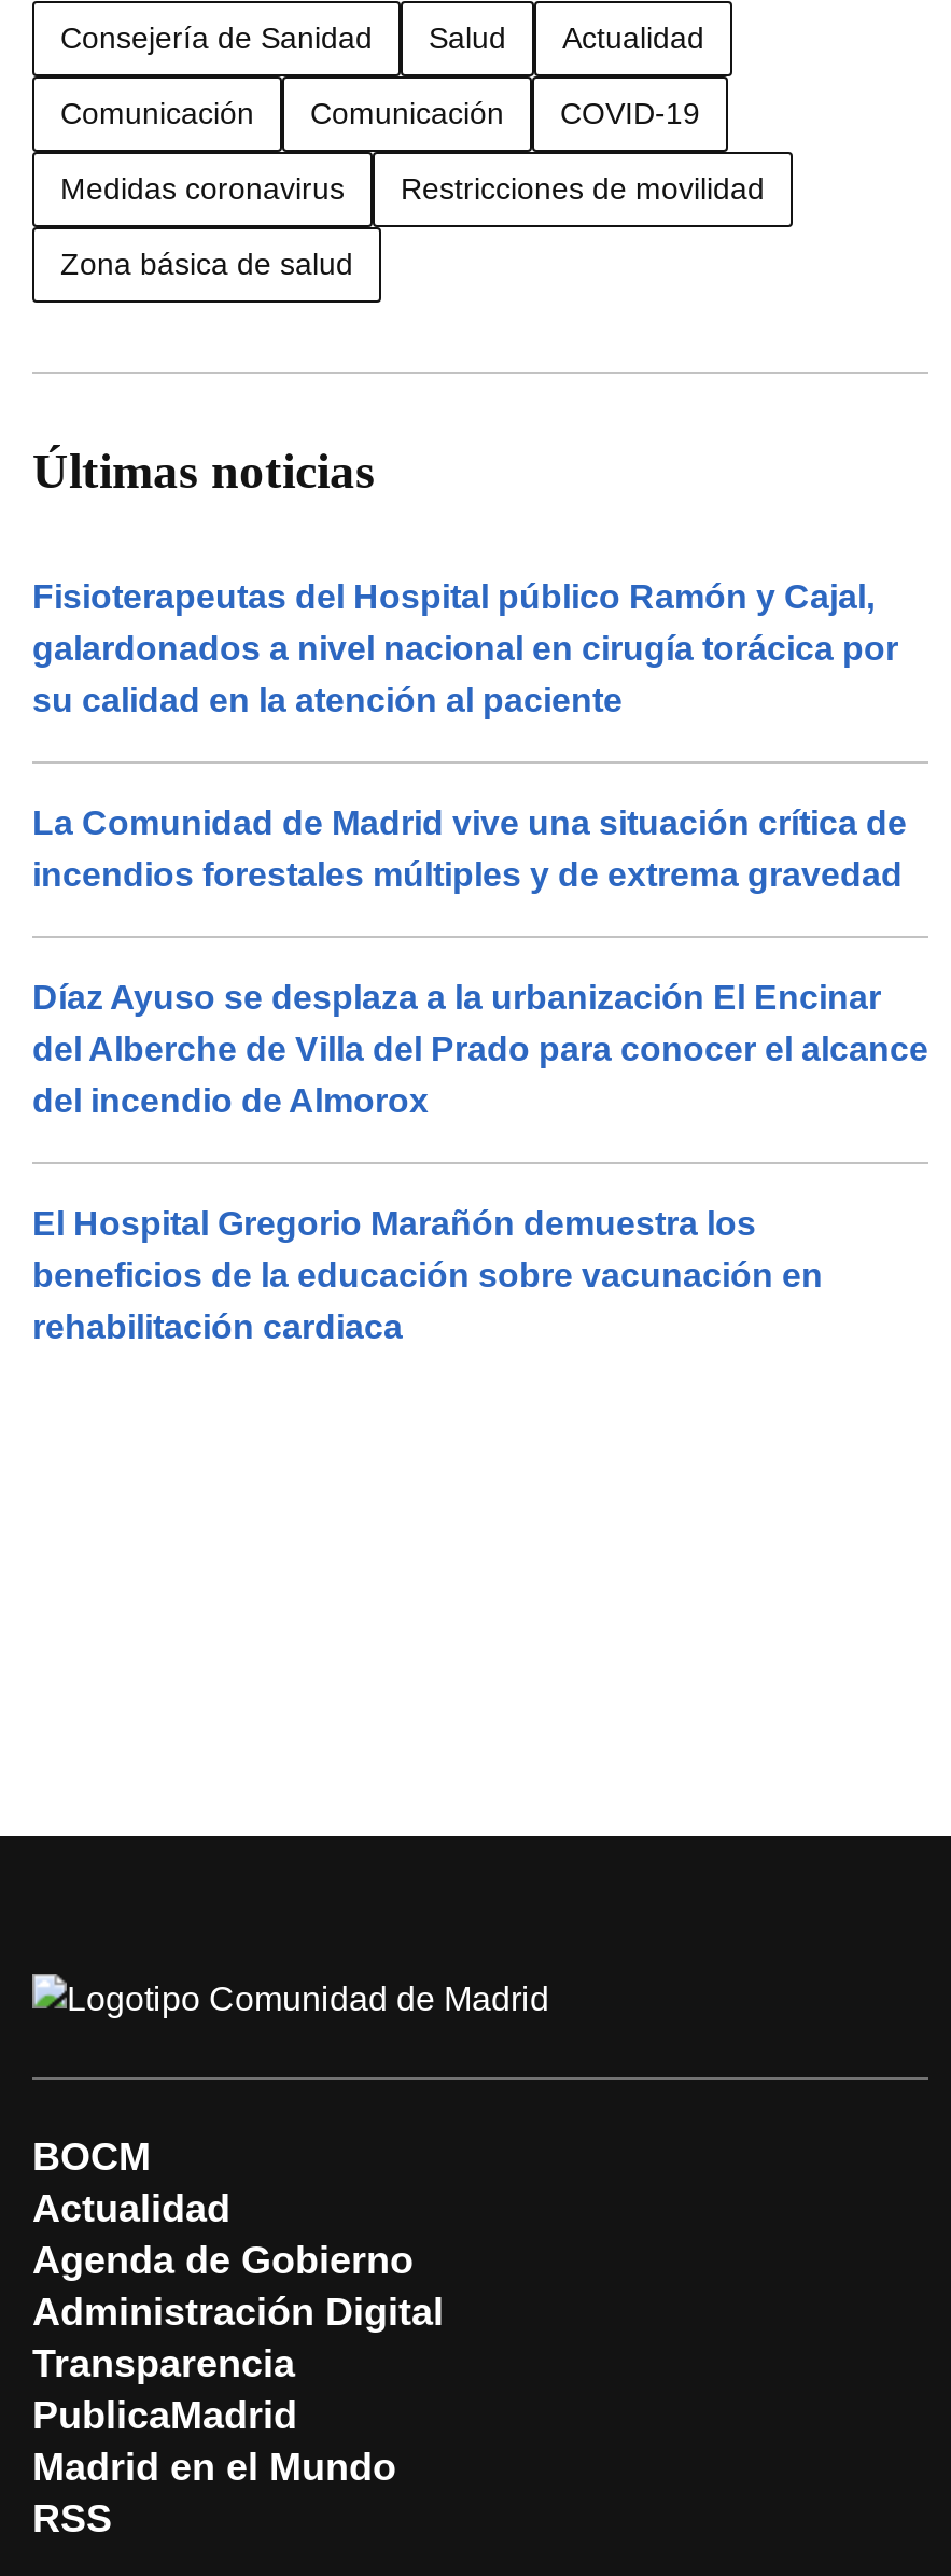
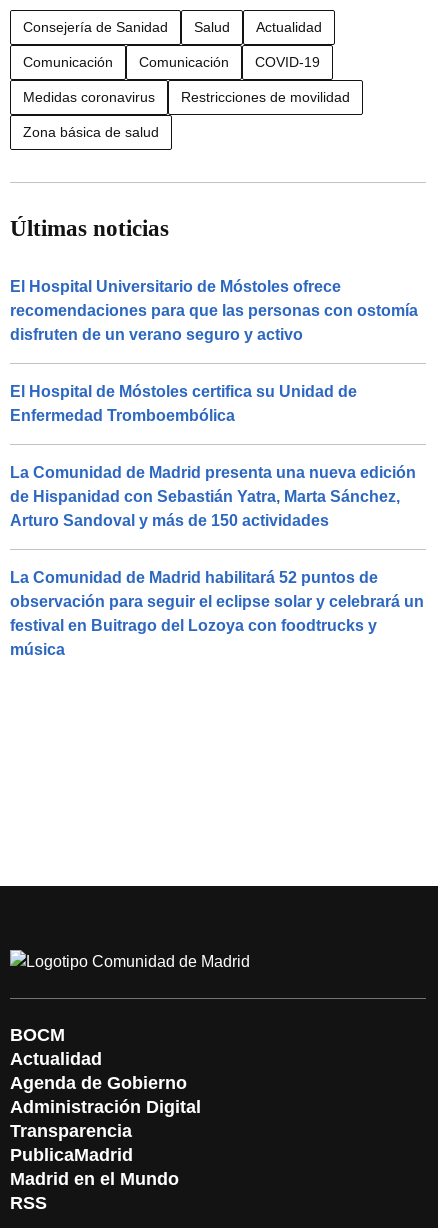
- Fisioterapeutas del Hospital público Ramón y Cajal,
- galardonados a nivel nacional en cirugía torácica por
- su calidad en la atención al paciente
+ El Hospital Universitario de Móstoles ofrece
+ recomendaciones para que las personas con ostomía
+ disfruten de un verano seguro y activo

- La Comunidad de Madrid vive una situación crítica de
- incendios forestales múltiples y de extrema gravedad
+ El Hospital de Móstoles certifica su Unidad de
+ Enfermedad Tromboembólica

- Díaz Ayuso se desplaza a la urbanización El Encinar
- del Alberche de Villa del Prado para conocer el alcance
- del incendio de Almorox
+ La Comunidad de Madrid presenta una nueva edición
+ de Hispanidad con Sebastián Yatra, Marta Sánchez,
+ Arturo Sandoval y más de 150 actividades

- El Hospital Gregorio Marañón demuestra los
- beneficios de la educación sobre vacunación en
- rehabilitación cardiaca
+ La Comunidad de Madrid habilitará 52 puntos de
+ observación para seguir el eclipse solar y celebrará un
+ festival en Buitrago del Lozoya con foodtrucks y
+ música
